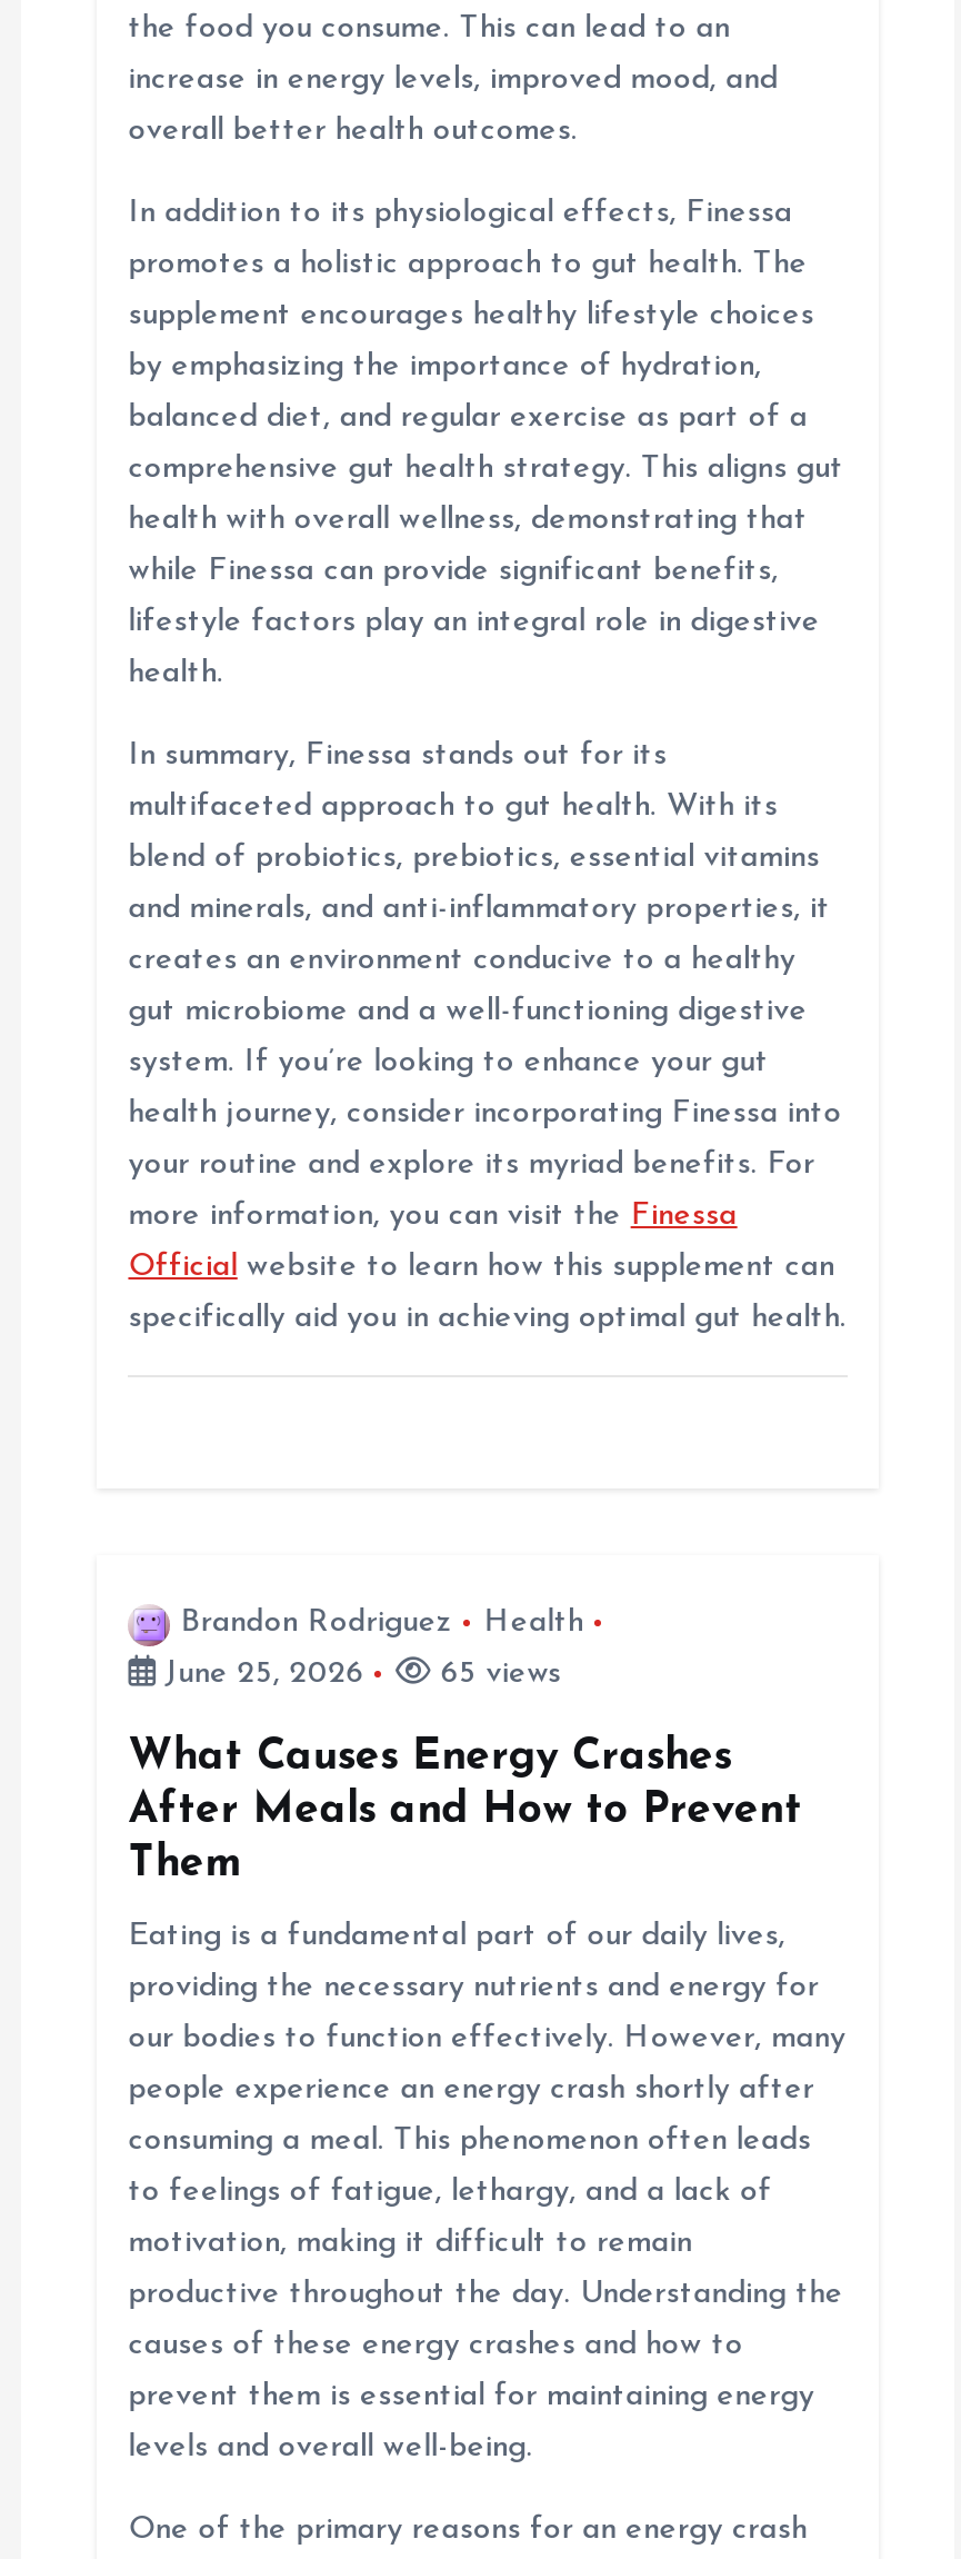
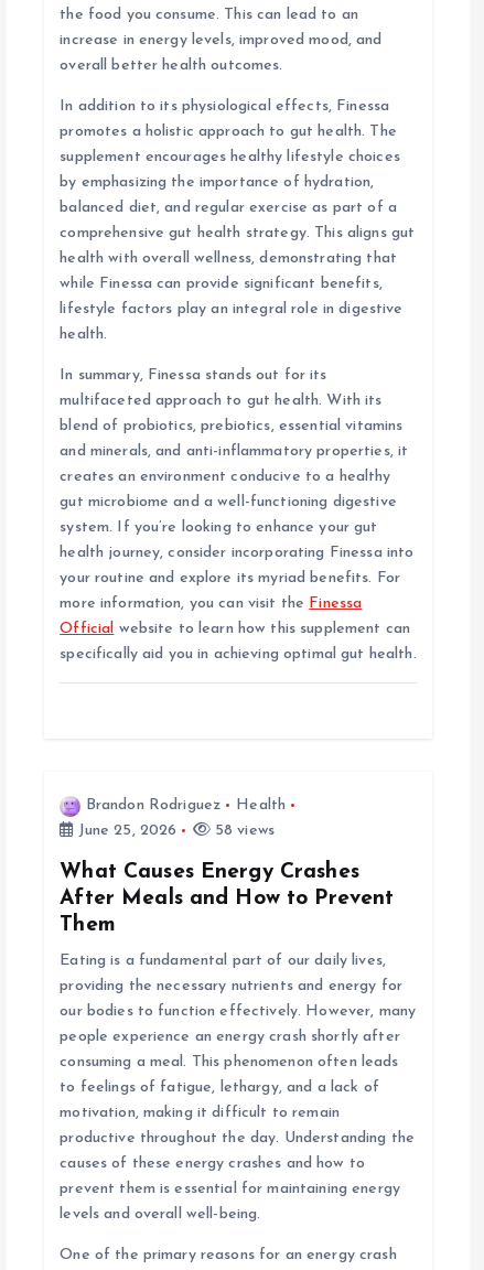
- 65 views
+ 58 views
